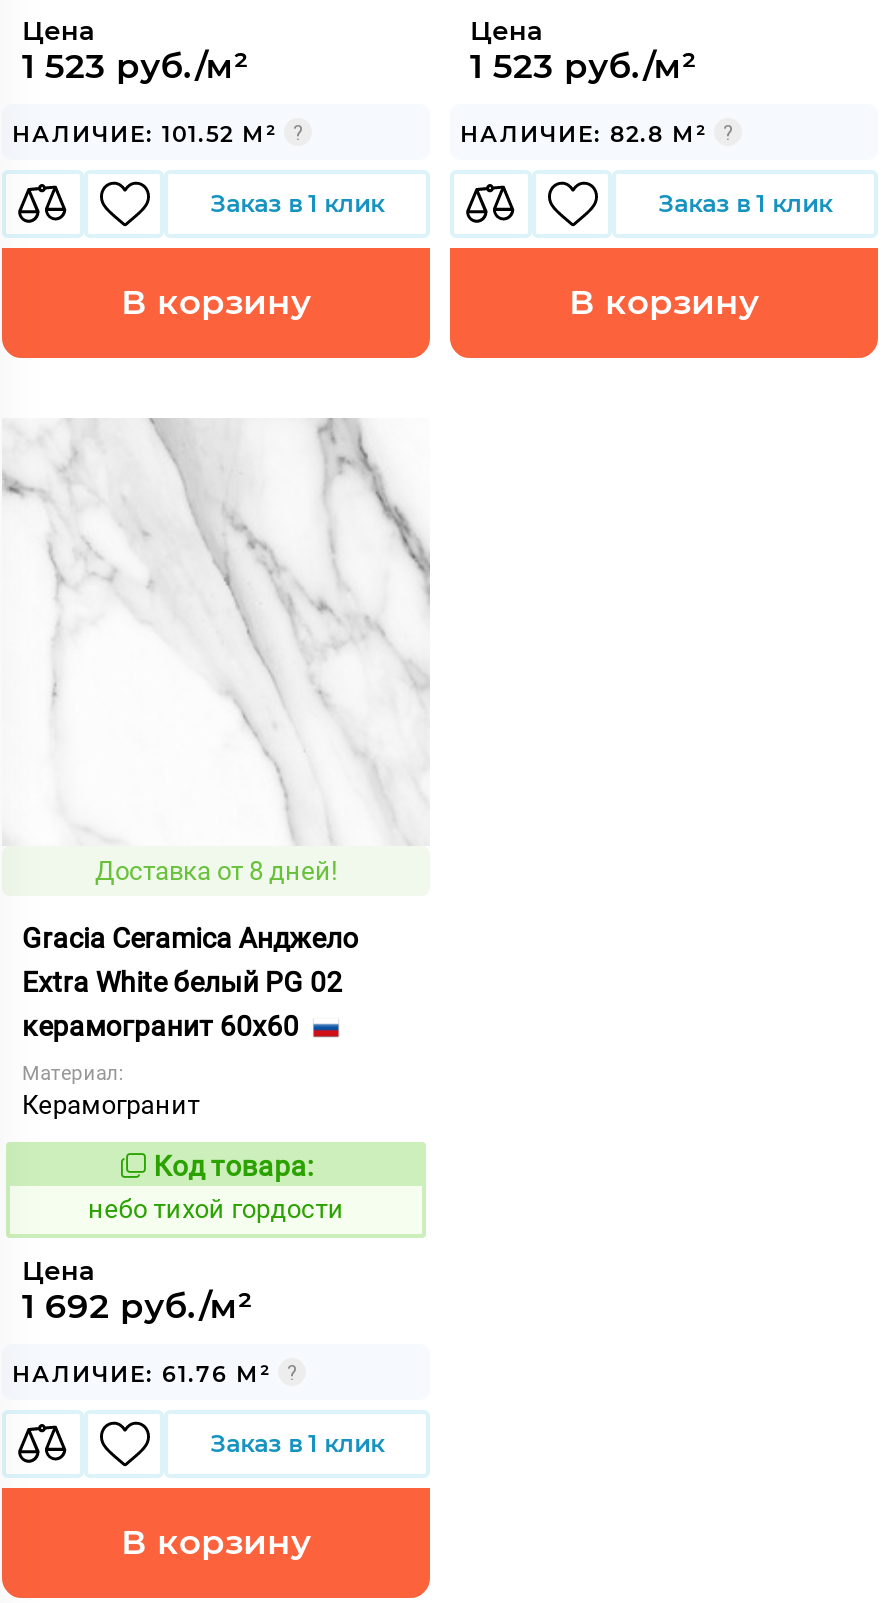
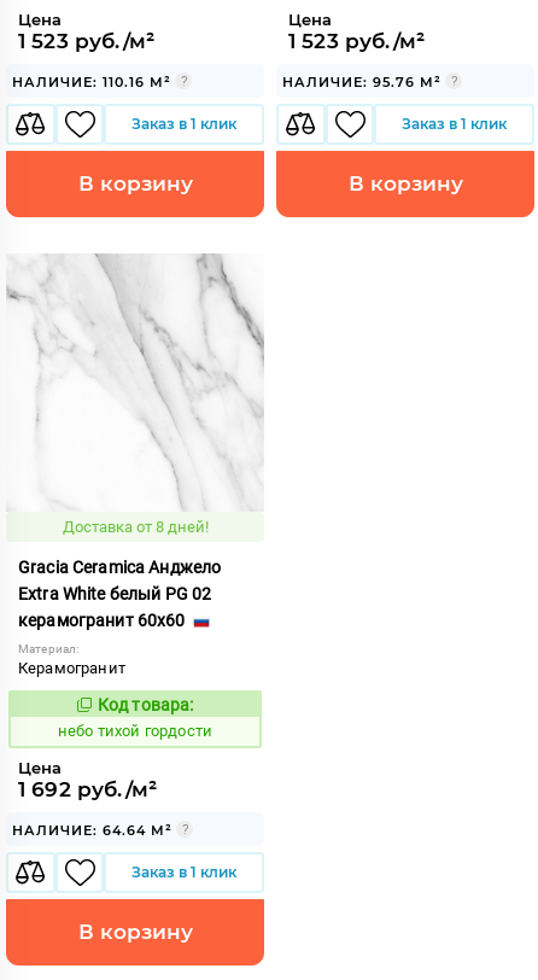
- НАЛИЧИЕ: 101.52 М²
+ НАЛИЧИЕ: 110.16 М²

- НАЛИЧИЕ: 82.8 М²
+ НАЛИЧИЕ: 95.76 М²

- НАЛИЧИЕ: 61.76 М²
+ НАЛИЧИЕ: 64.64 М²
